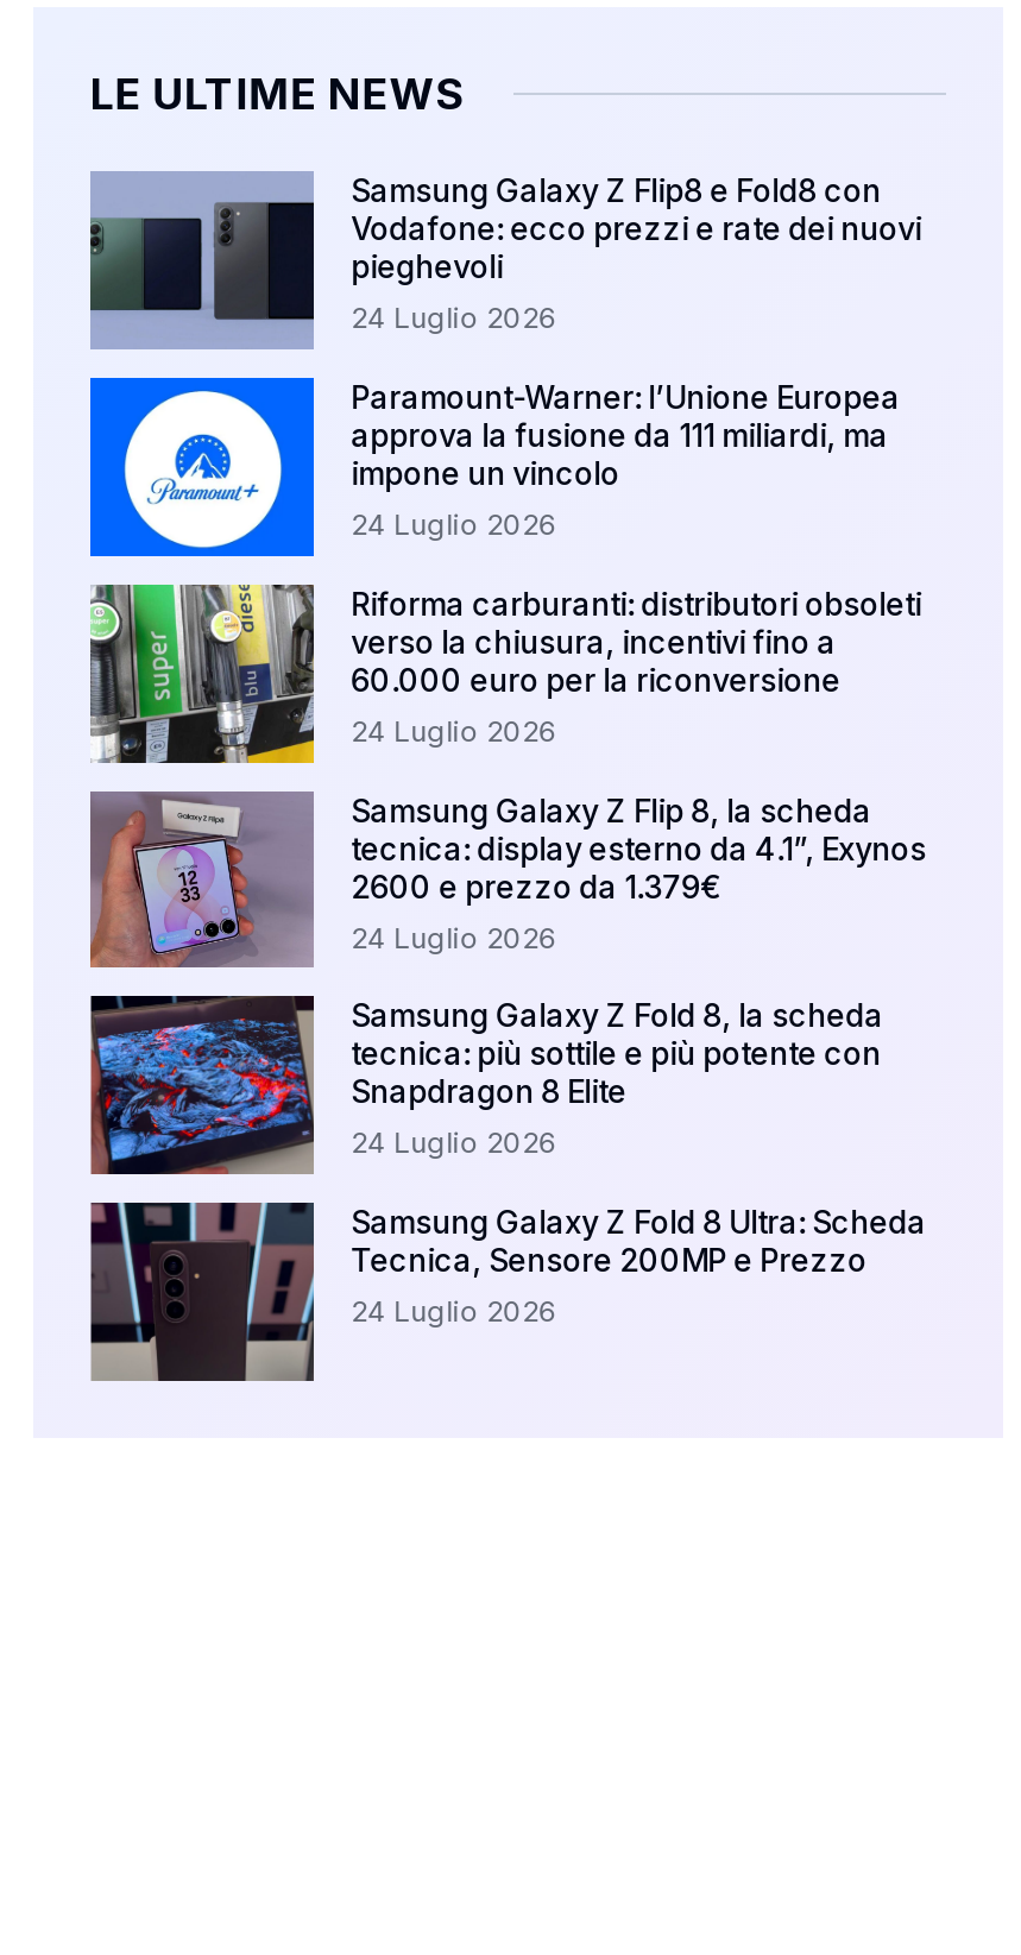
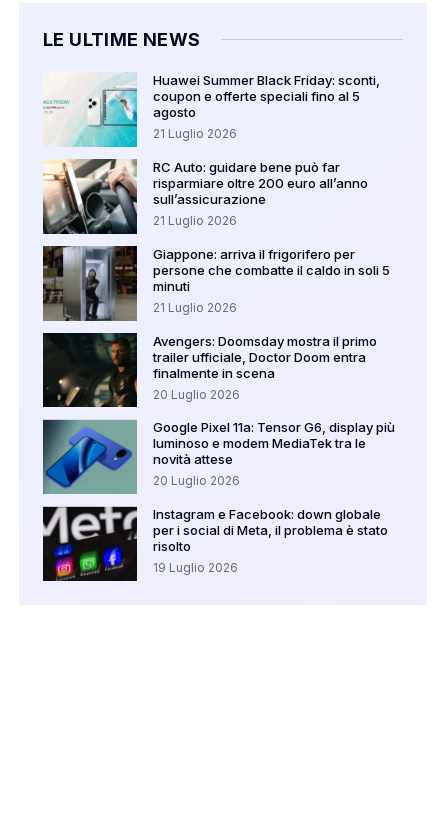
- [image]
- Samsung Galaxy Z Flip8 e Fold8 con
- Vodafone: ecco prezzi e rate dei nuovi
- pieghevoli
- 24 Luglio 2026
+ [image]
+ Huawei Summer Black Friday: sconti,
+ coupon e offerte speciali fino al 5
+ agosto
+ 21 Luglio 2026

- [image]
- Paramount-Warner: l’Unione Europea
- approva la fusione da 111 miliardi, ma
- impone un vincolo
- 24 Luglio 2026
+ [image]
+ RC Auto: guidare bene può far
+ risparmiare oltre 200 euro all’anno
+ sull’assicurazione
+ 21 Luglio 2026

- [image]
- Riforma carburanti: distributori obsoleti
- verso la chiusura, incentivi fino a
- 60.000 euro per la riconversione
- 24 Luglio 2026
+ [image]
+ Giappone: arriva il frigorifero per
+ persone che combatte il caldo in soli 5
+ minuti
+ 21 Luglio 2026

- [image]
- Samsung Galaxy Z Flip 8, la scheda
- tecnica: display esterno da 4.1”, Exynos
- 2600 e prezzo da 1.379€
- 24 Luglio 2026
+ [image]
+ Avengers: Doomsday mostra il primo
+ trailer ufficiale, Doctor Doom entra
+ finalmente in scena
+ 20 Luglio 2026

- [image]
- Samsung Galaxy Z Fold 8, la scheda
- tecnica: più sottile e più potente con
- Snapdragon 8 Elite
- 24 Luglio 2026
+ [image]
+ Google Pixel 11a: Tensor G6, display più
+ luminoso e modem MediaTek tra le
+ novità attese
+ 20 Luglio 2026

- [image]
- Samsung Galaxy Z Fold 8 Ultra: Scheda
- Tecnica, Sensore 200MP e Prezzo
- 24 Luglio 2026
+ [image]
+ Instagram e Facebook: down globale
+ per i social di Meta, il problema è stato
+ risolto
+ 19 Luglio 2026
